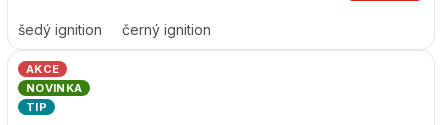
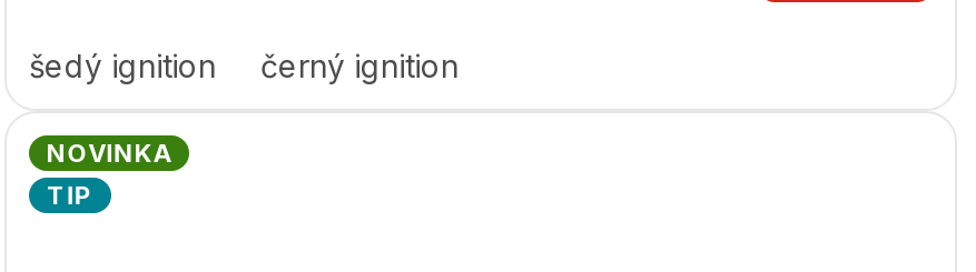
- AKCE
